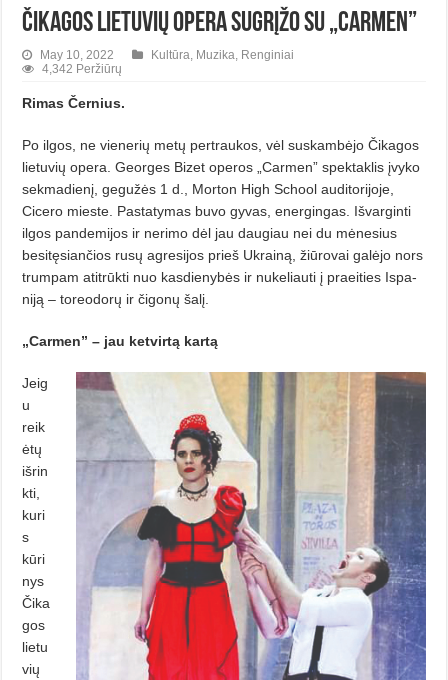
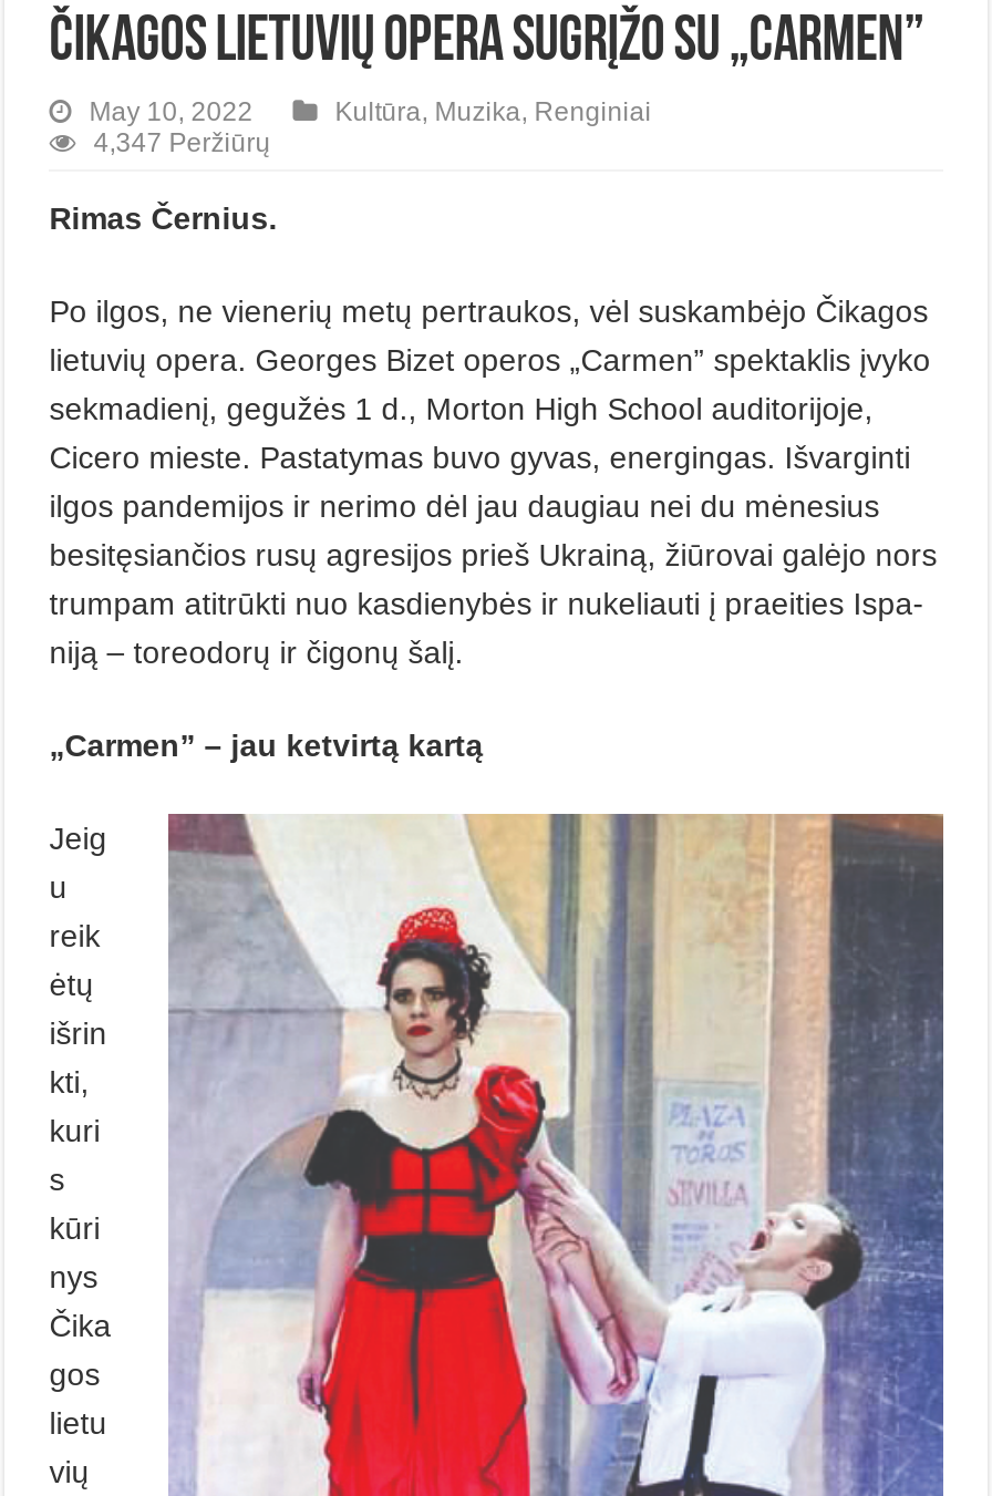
- 4,342 Peržiūrų
+ 4,347 Peržiūrų
